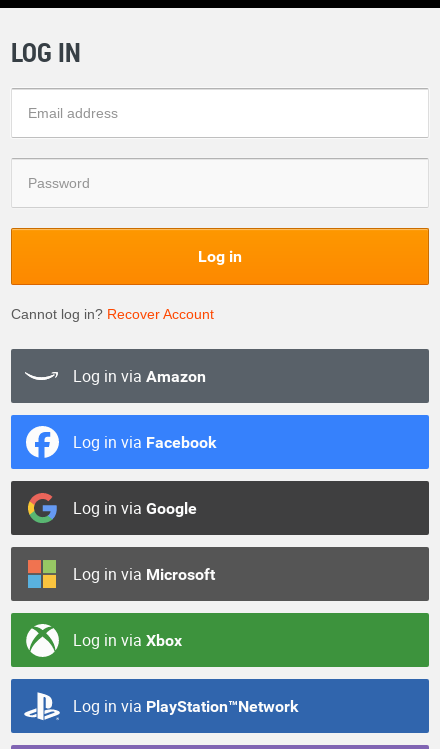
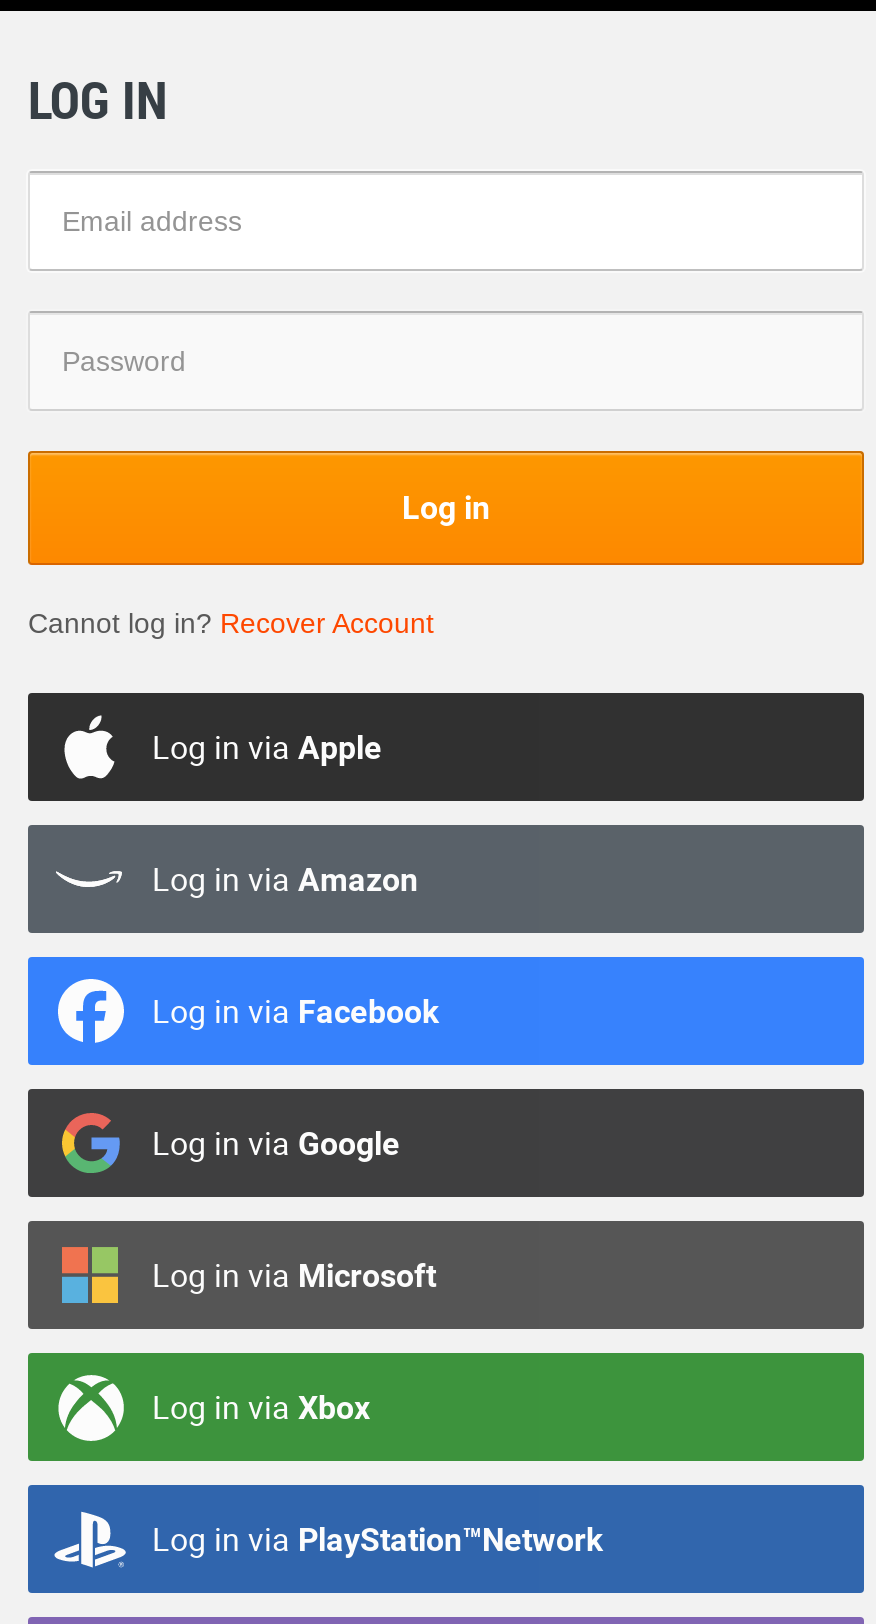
+ Log in via Apple
